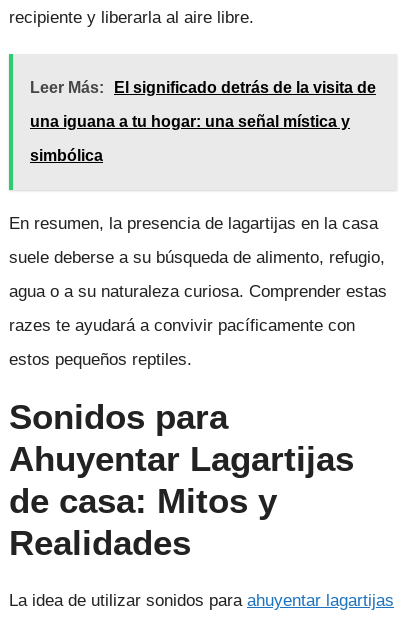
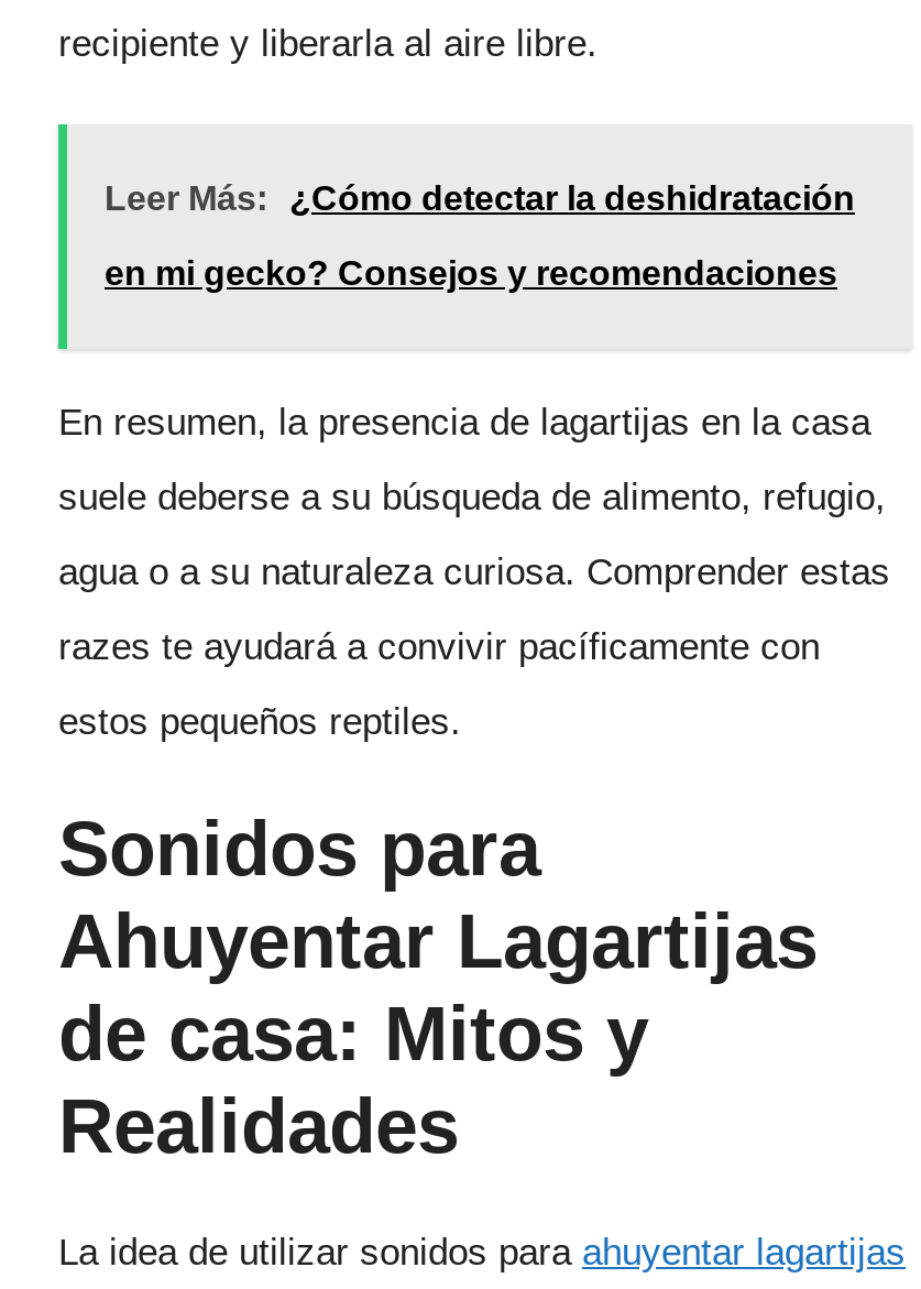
- Leer Más: El significado detrás de la visita de
- una iguana a tu hogar: una señal mística y
- simbólica
+ Leer Más: ¿Cómo detectar la deshidratación
+ en mi gecko? Consejos y recomendaciones
